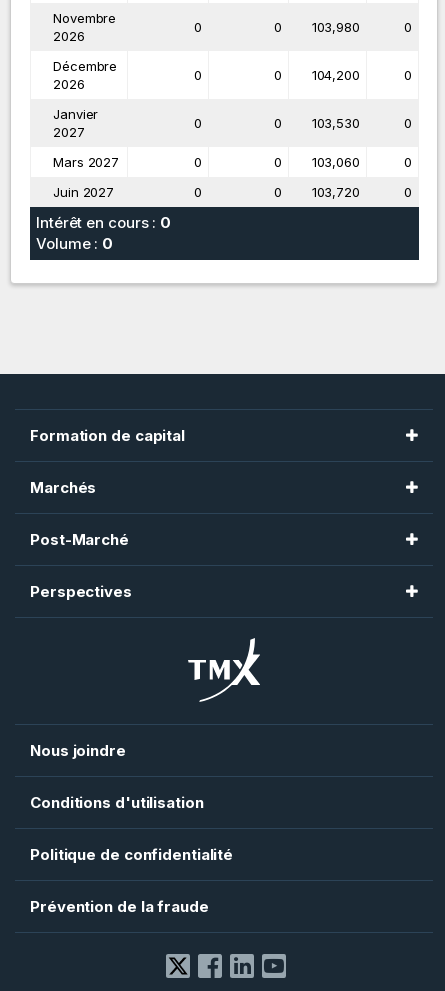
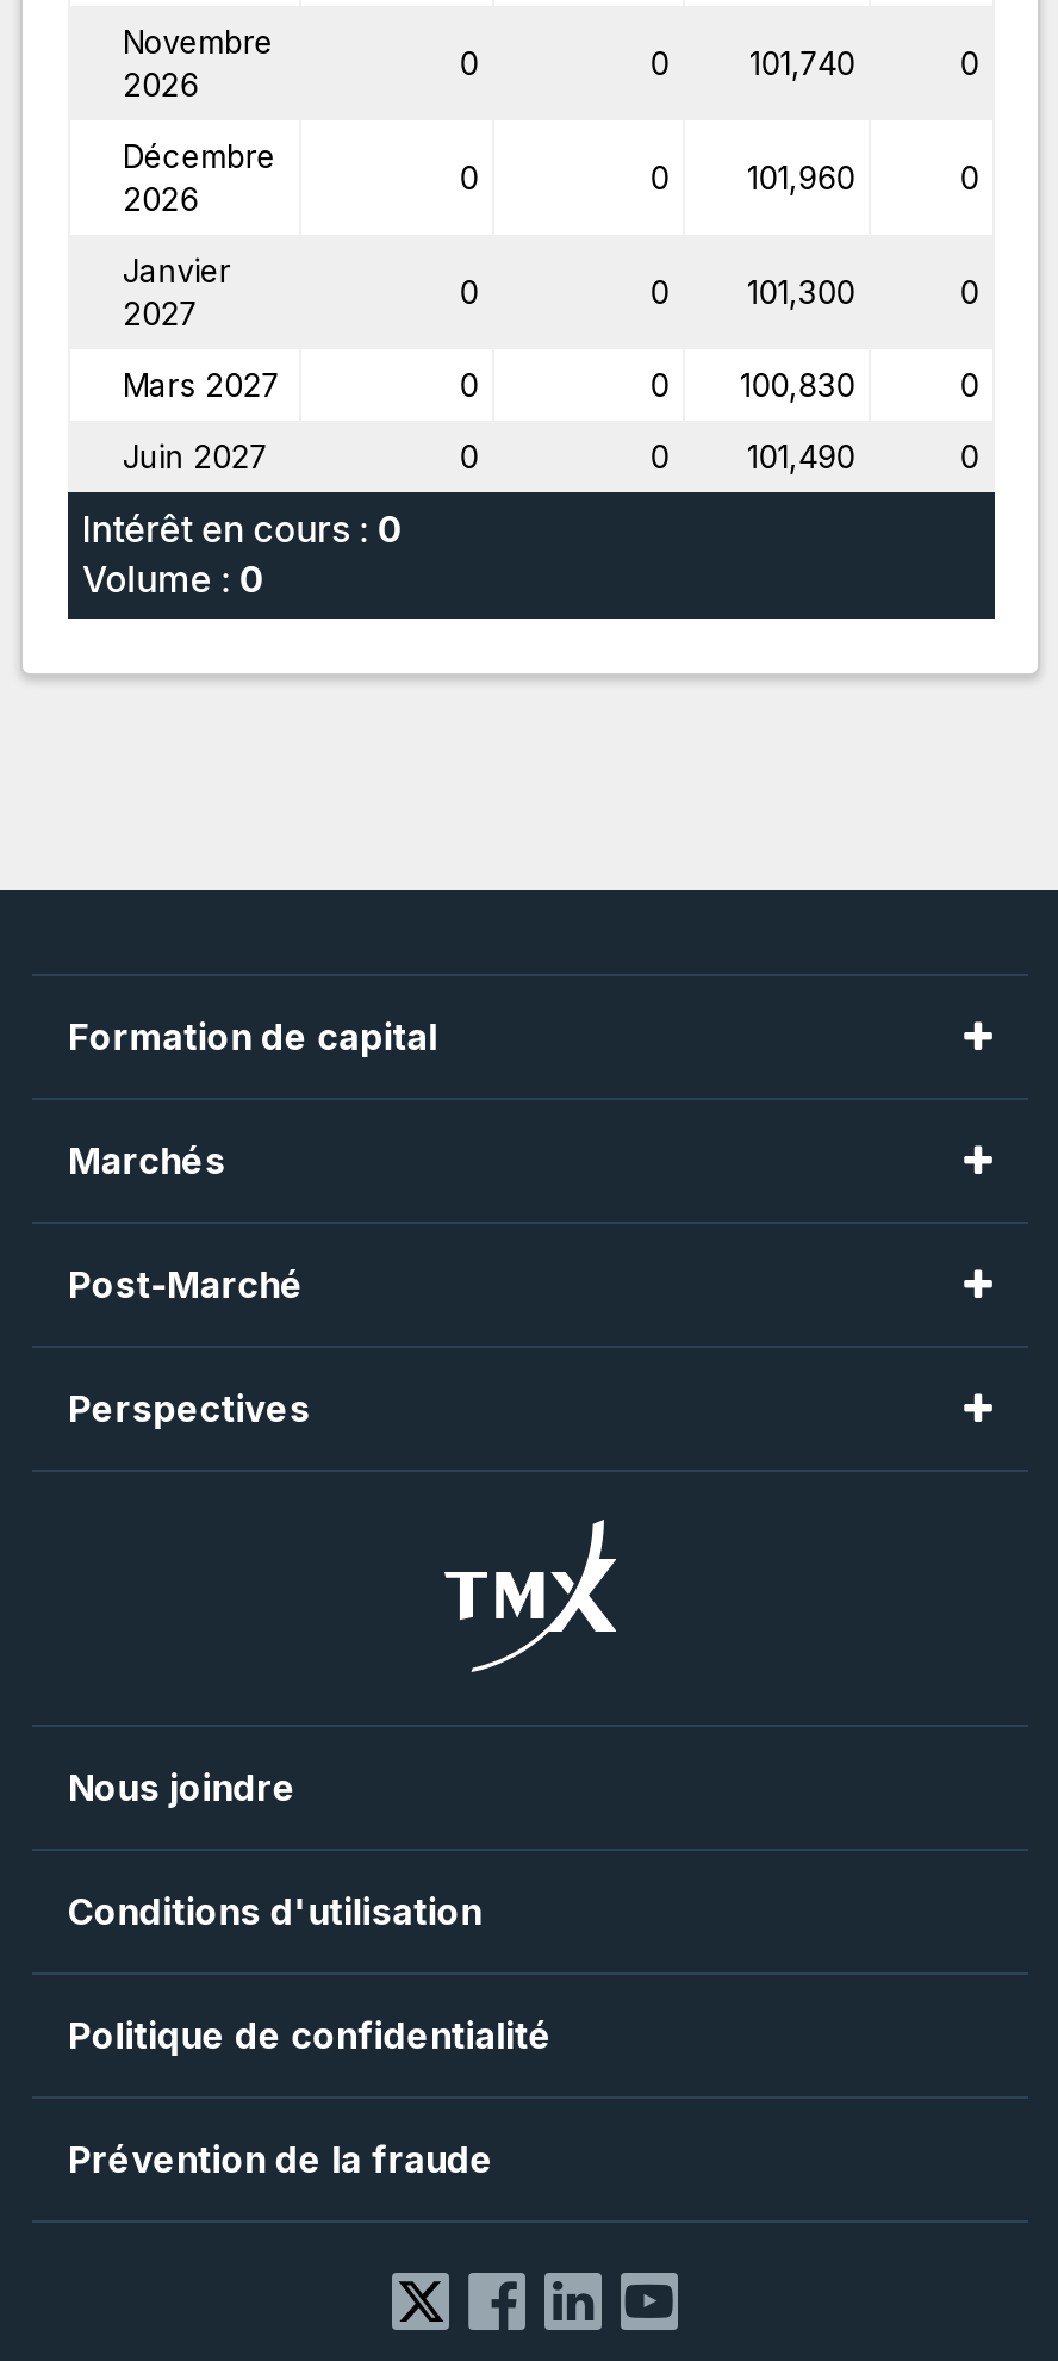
- 103,980
+ 101,740

- 104,200
+ 101,960

- 103,530
+ 101,300

- 0 103,060
+ 0 100,830

- 103,720
+ 101,490
